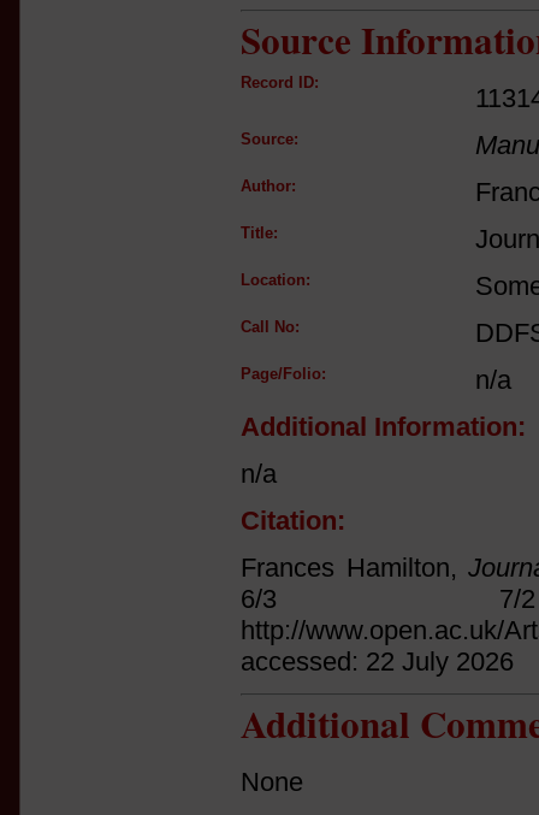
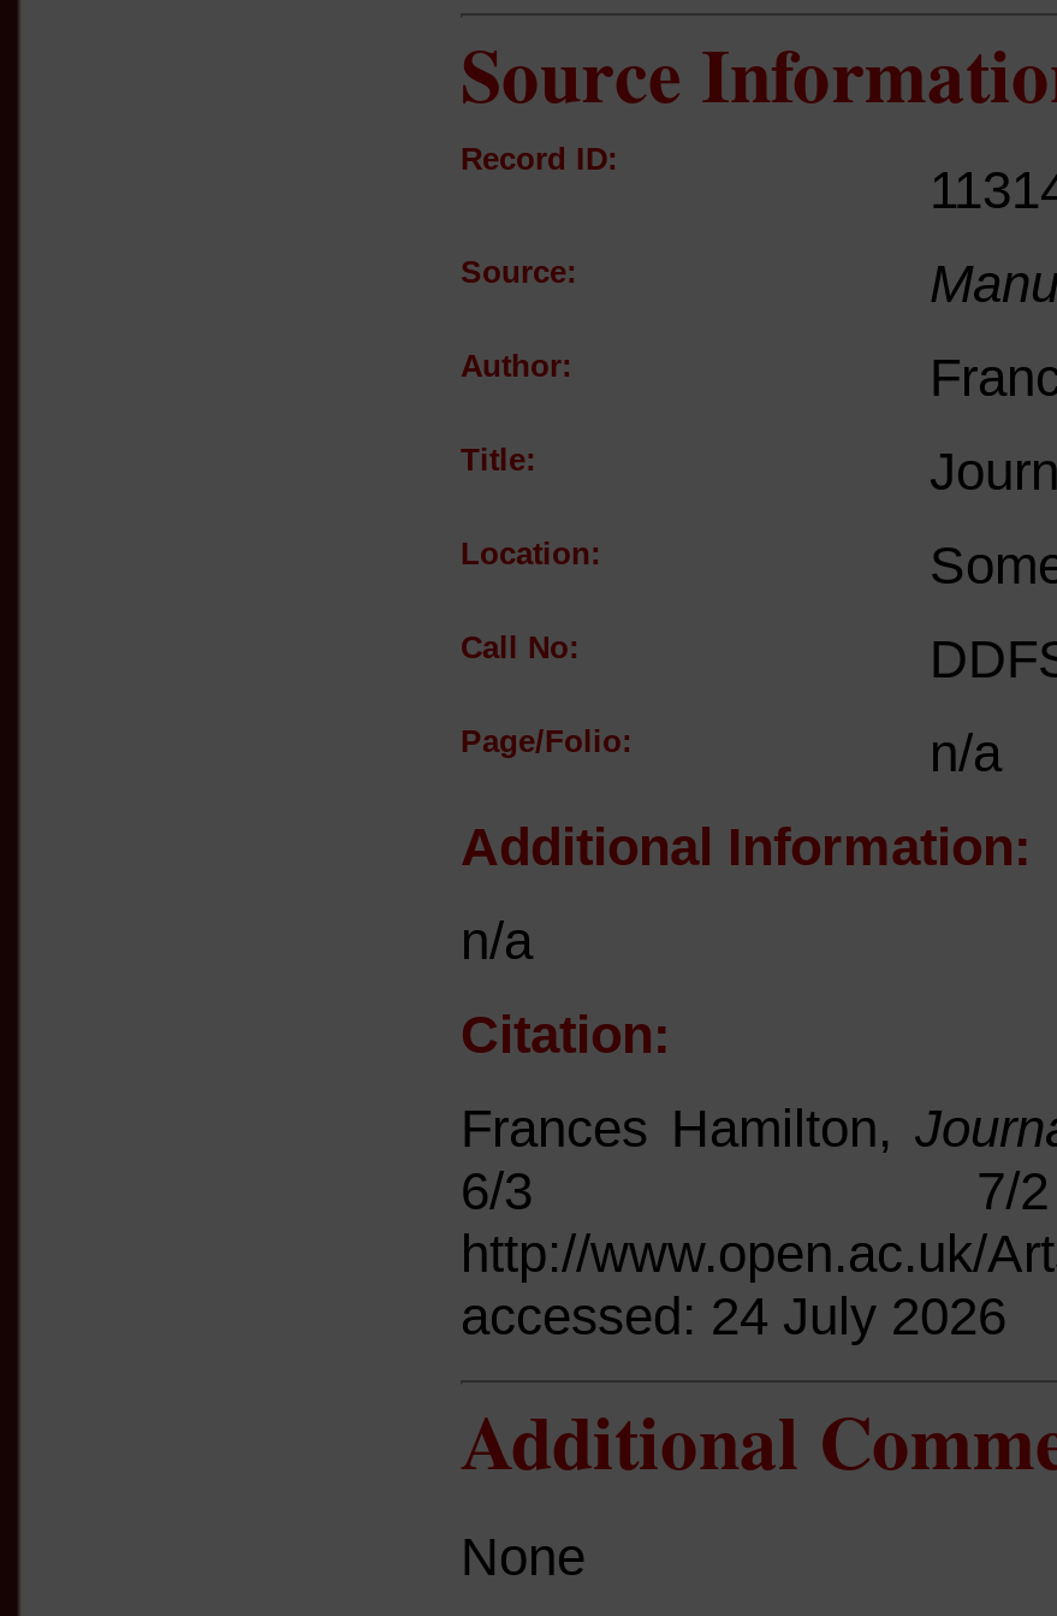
- accessed: 22 July 2026
+ accessed: 24 July 2026
